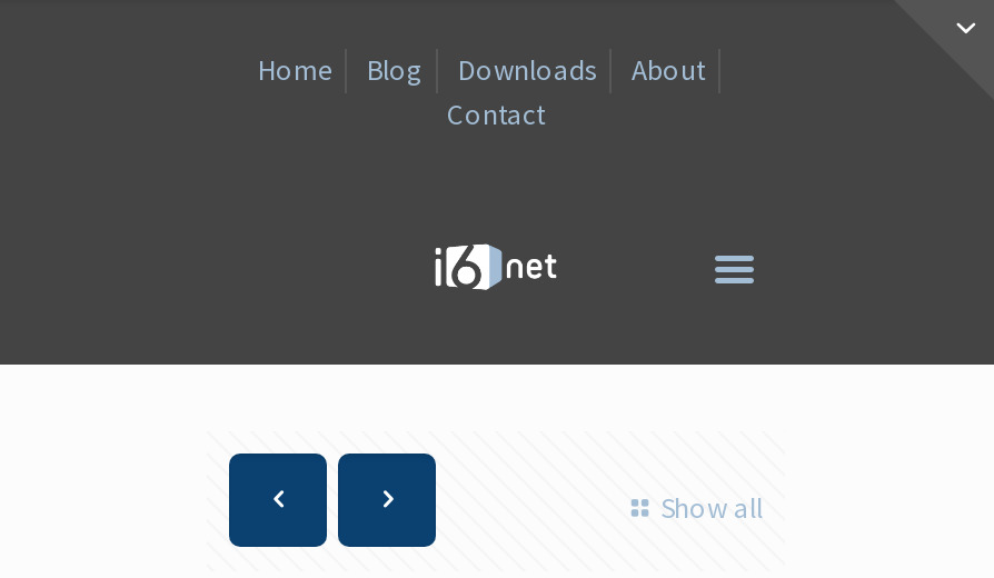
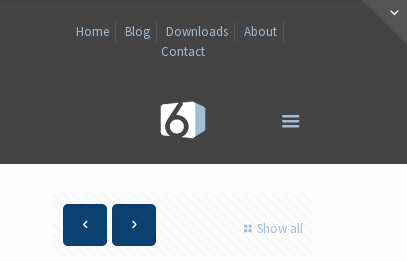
- [image]
+ [image]
